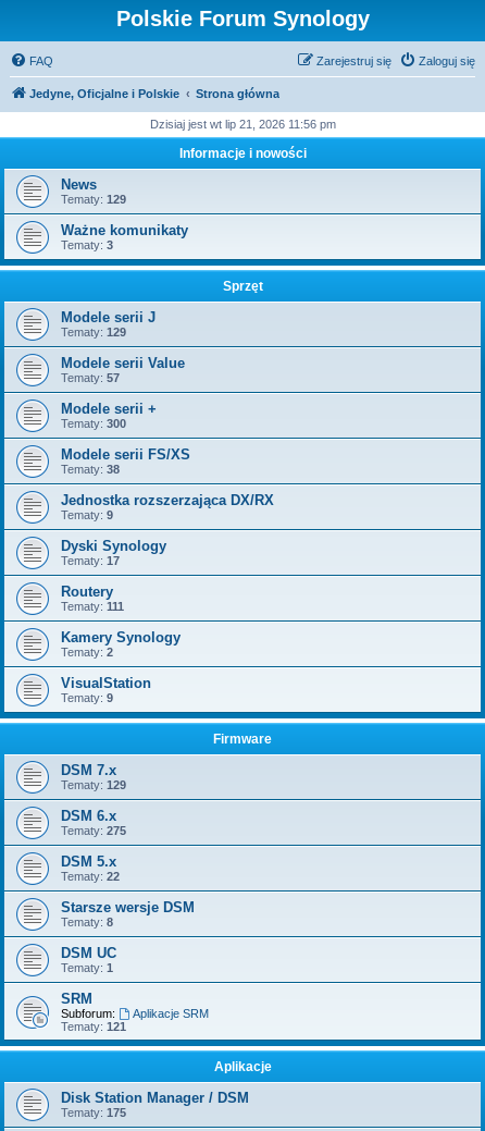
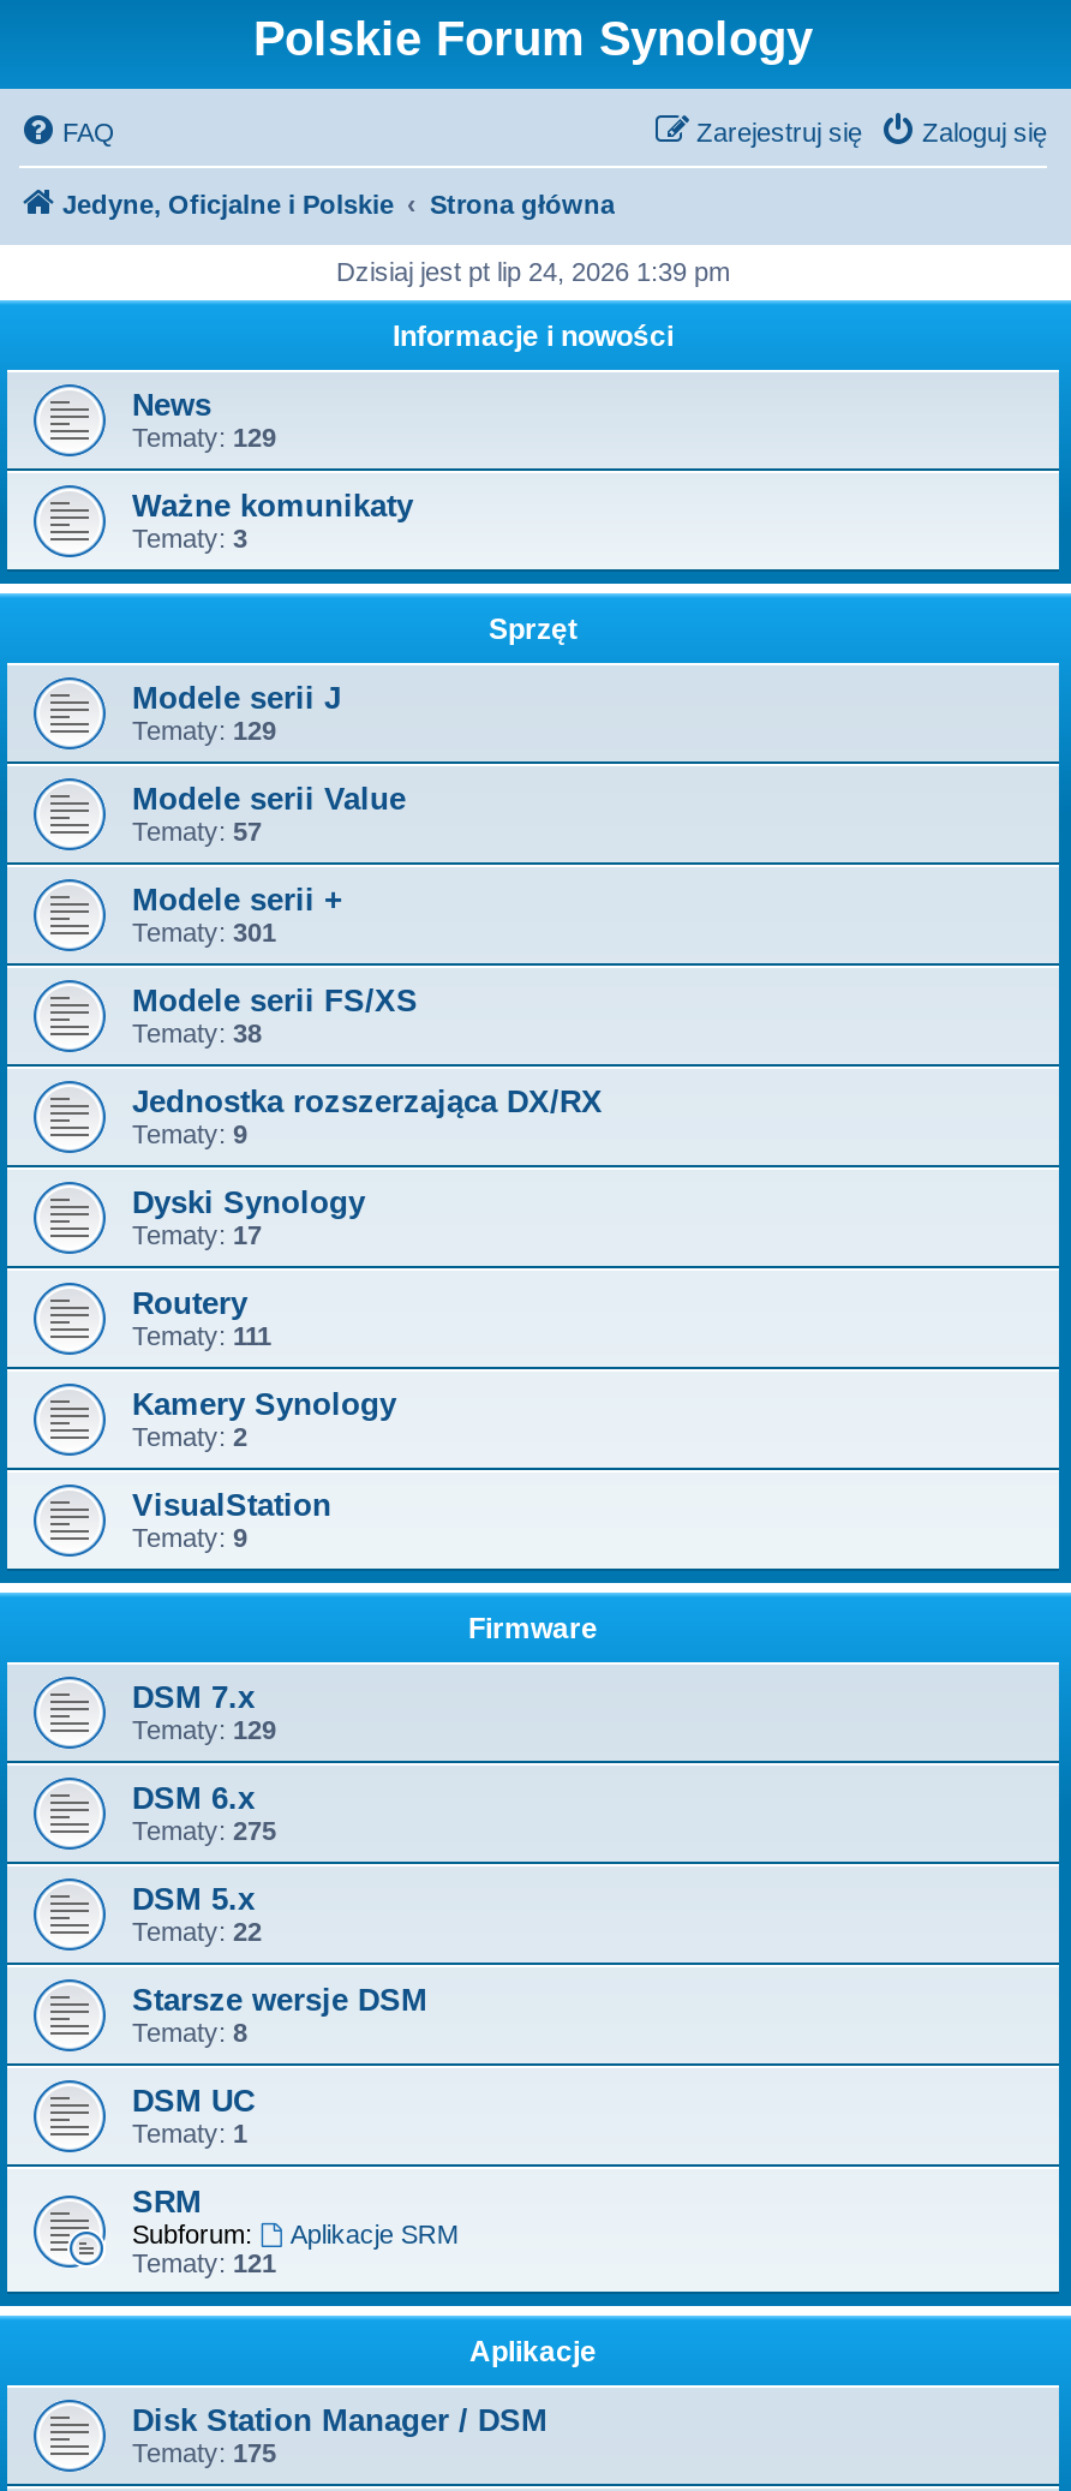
- Dzisiaj jest wt lip 21, 2026 11:56 pm
+ Dzisiaj jest pt lip 24, 2026 1:39 pm

- Tematy: 300
+ Tematy: 301
